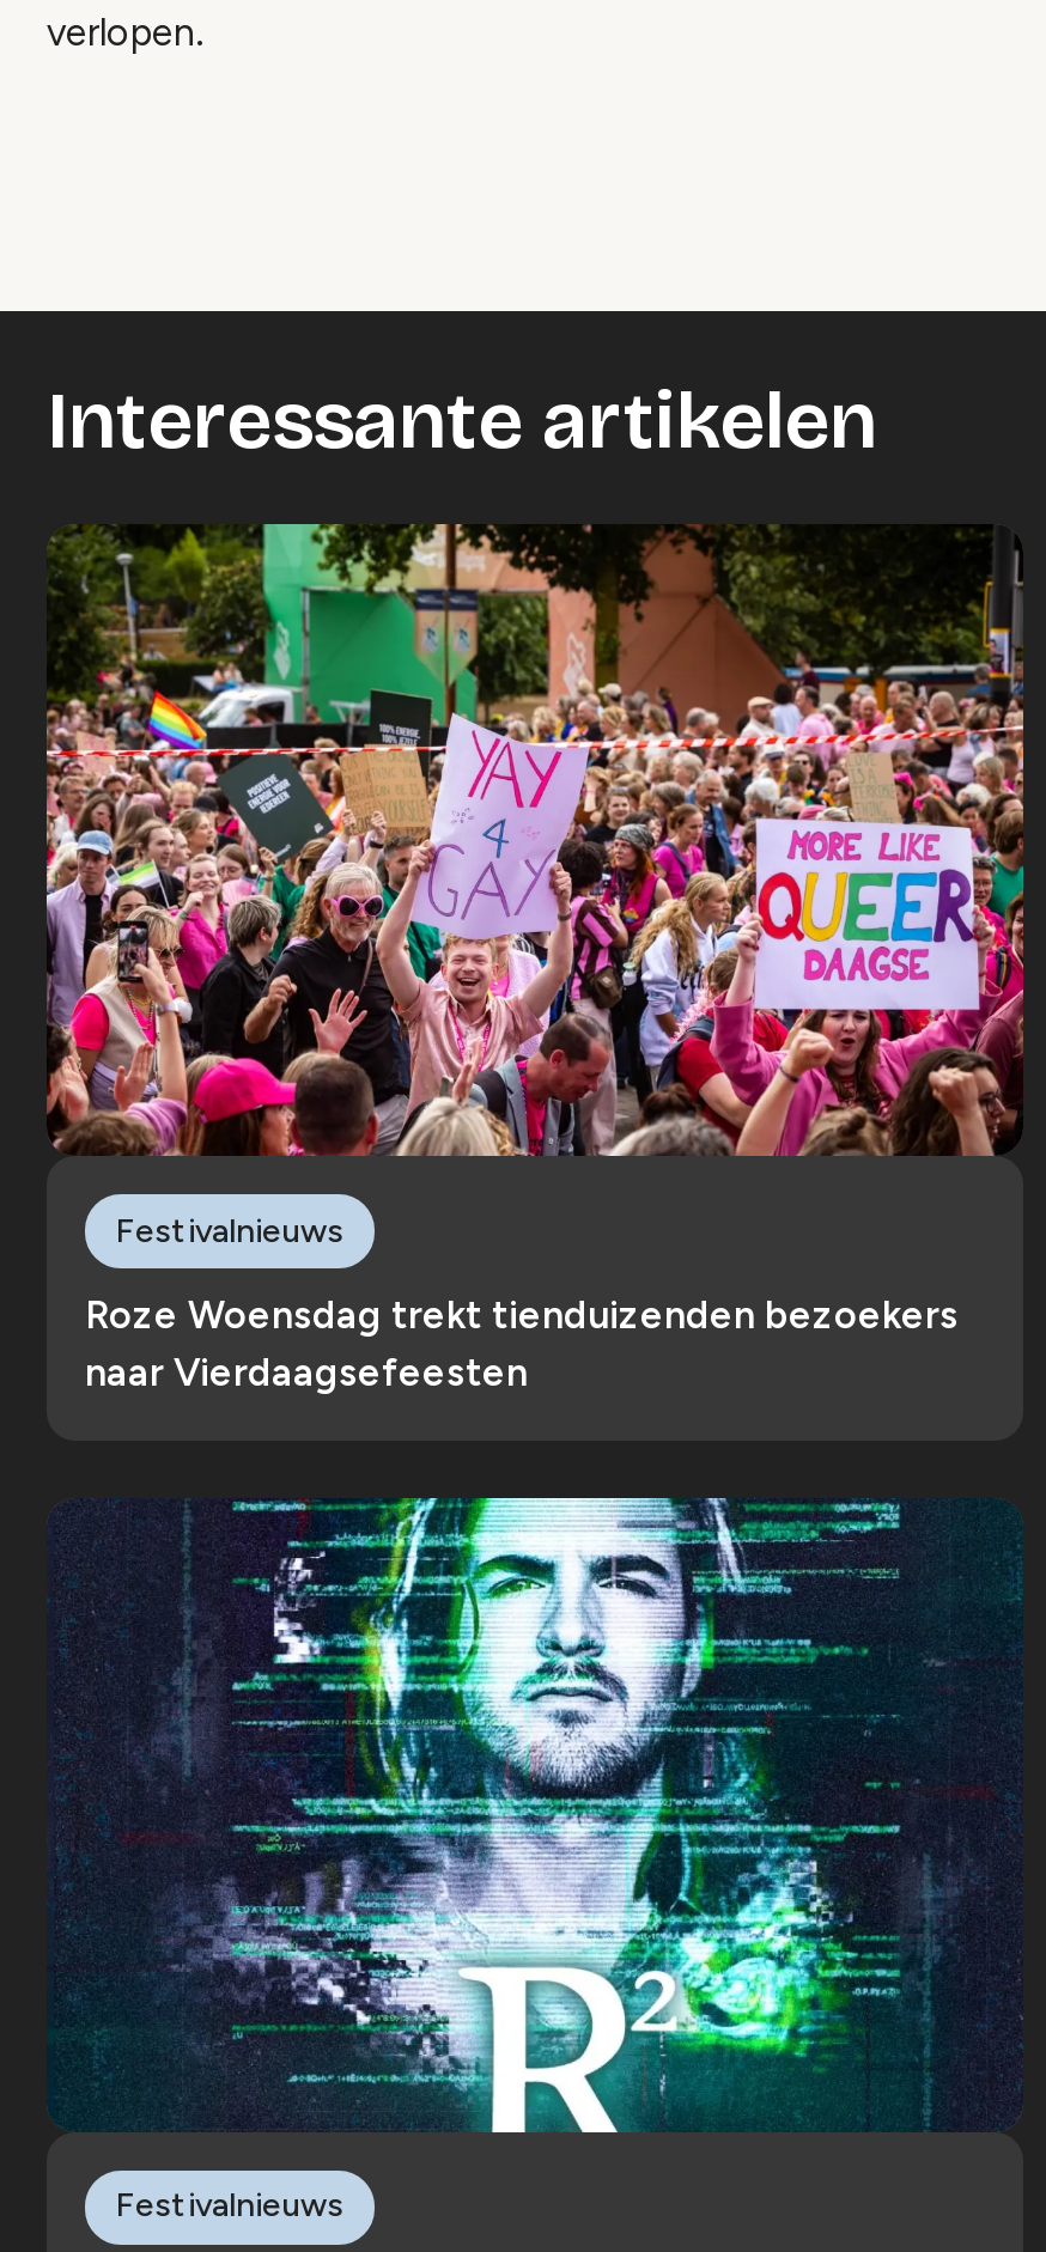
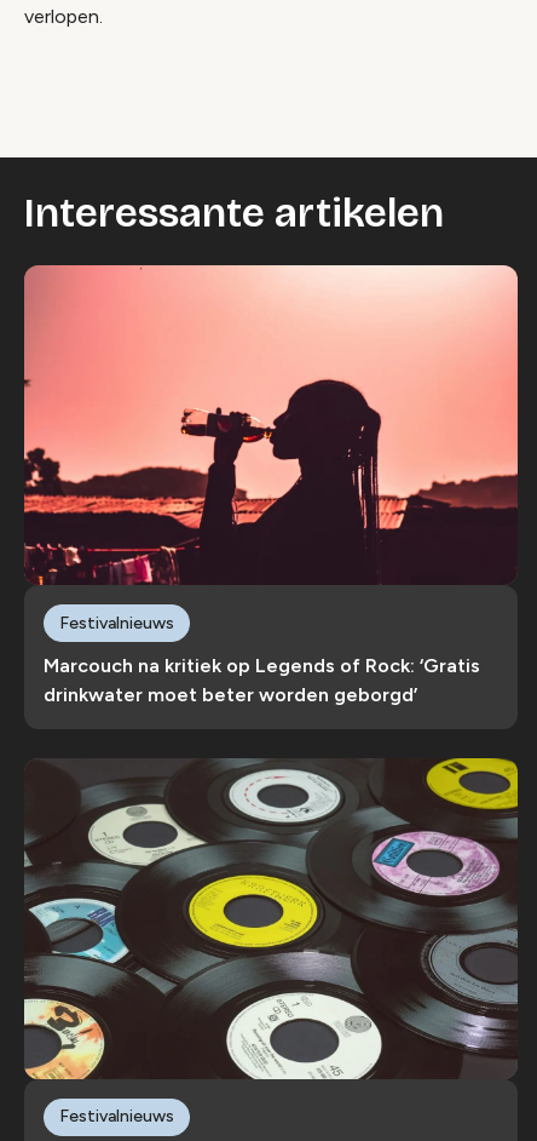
- [image]
+ [image]

- Roze Woensdag trekt tienduizenden bezoekers
- naar Vierdaagsefeesten
+ Marcouch na kritiek op Legends of Rock: ‘Gratis
+ drinkwater moet beter worden geborgd’

- [image]
+ [image]
